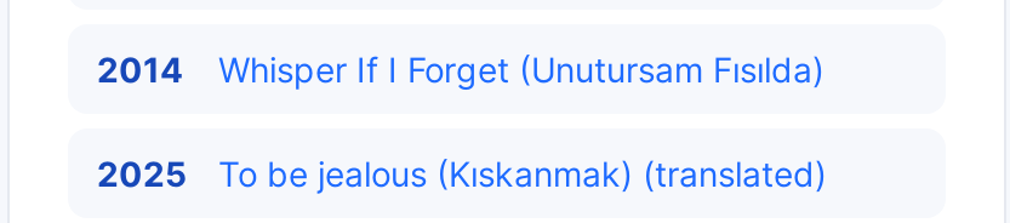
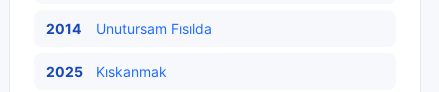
- Whisper If I Forget (Unutursam Fısılda)
+ Unutursam Fısılda

- To be jealous (Kıskanmak) (translated)
+ Kıskanmak
